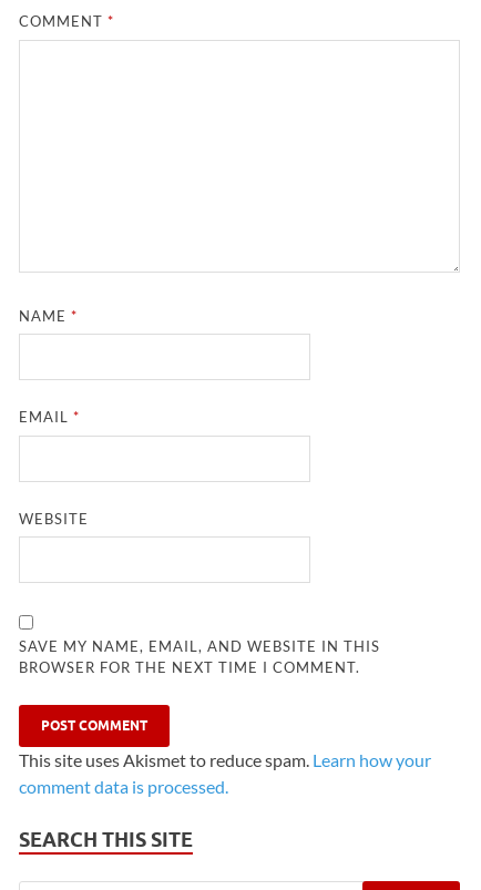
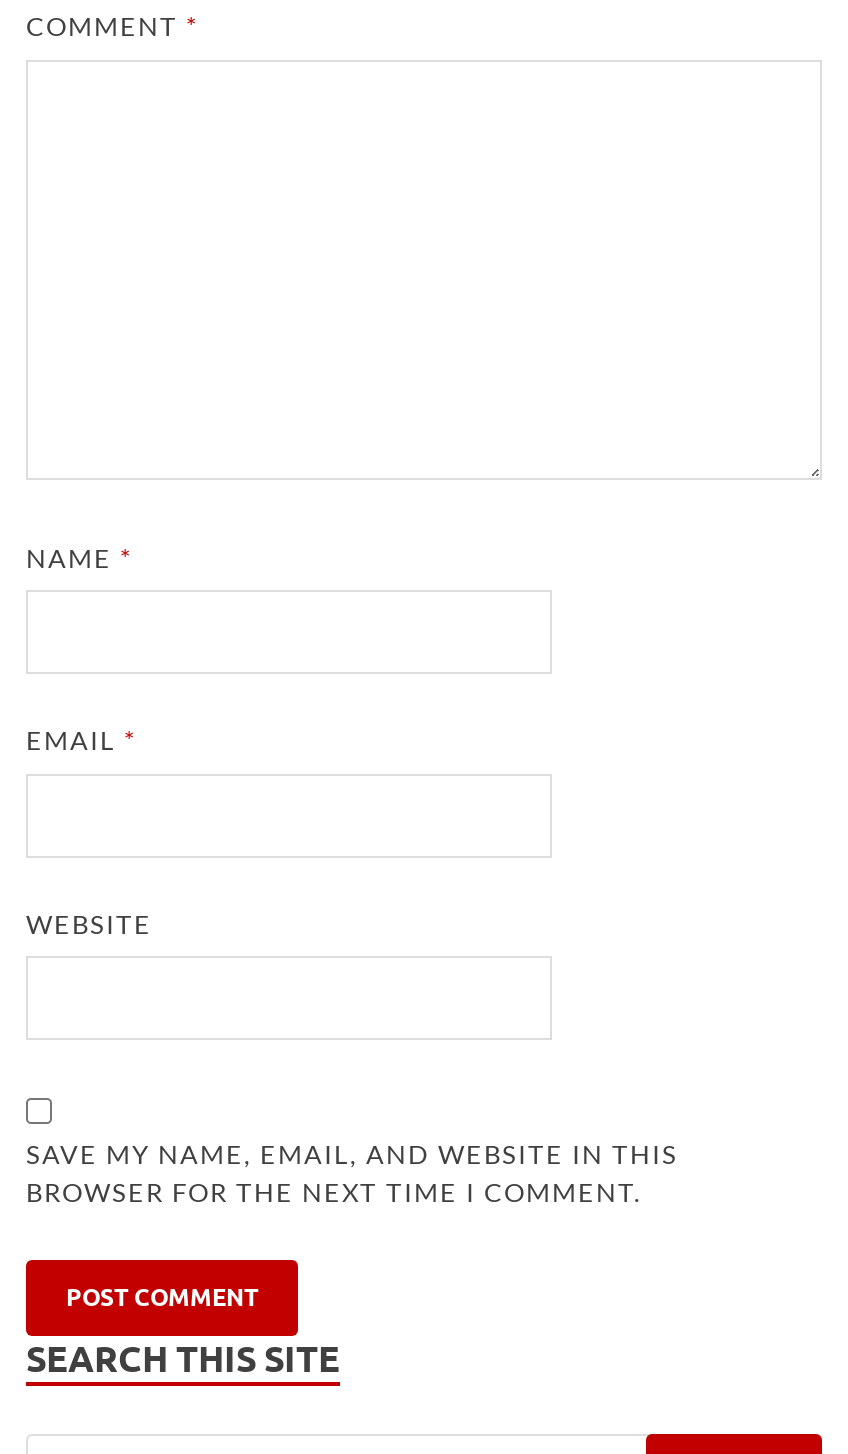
- This site uses Akismet to reduce spam. Learn how your
- comment data is processed.
